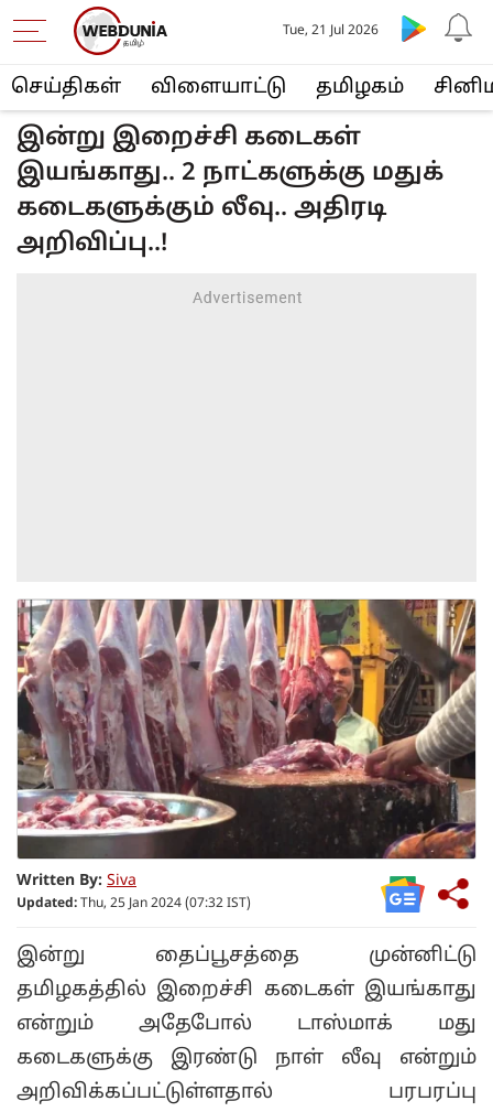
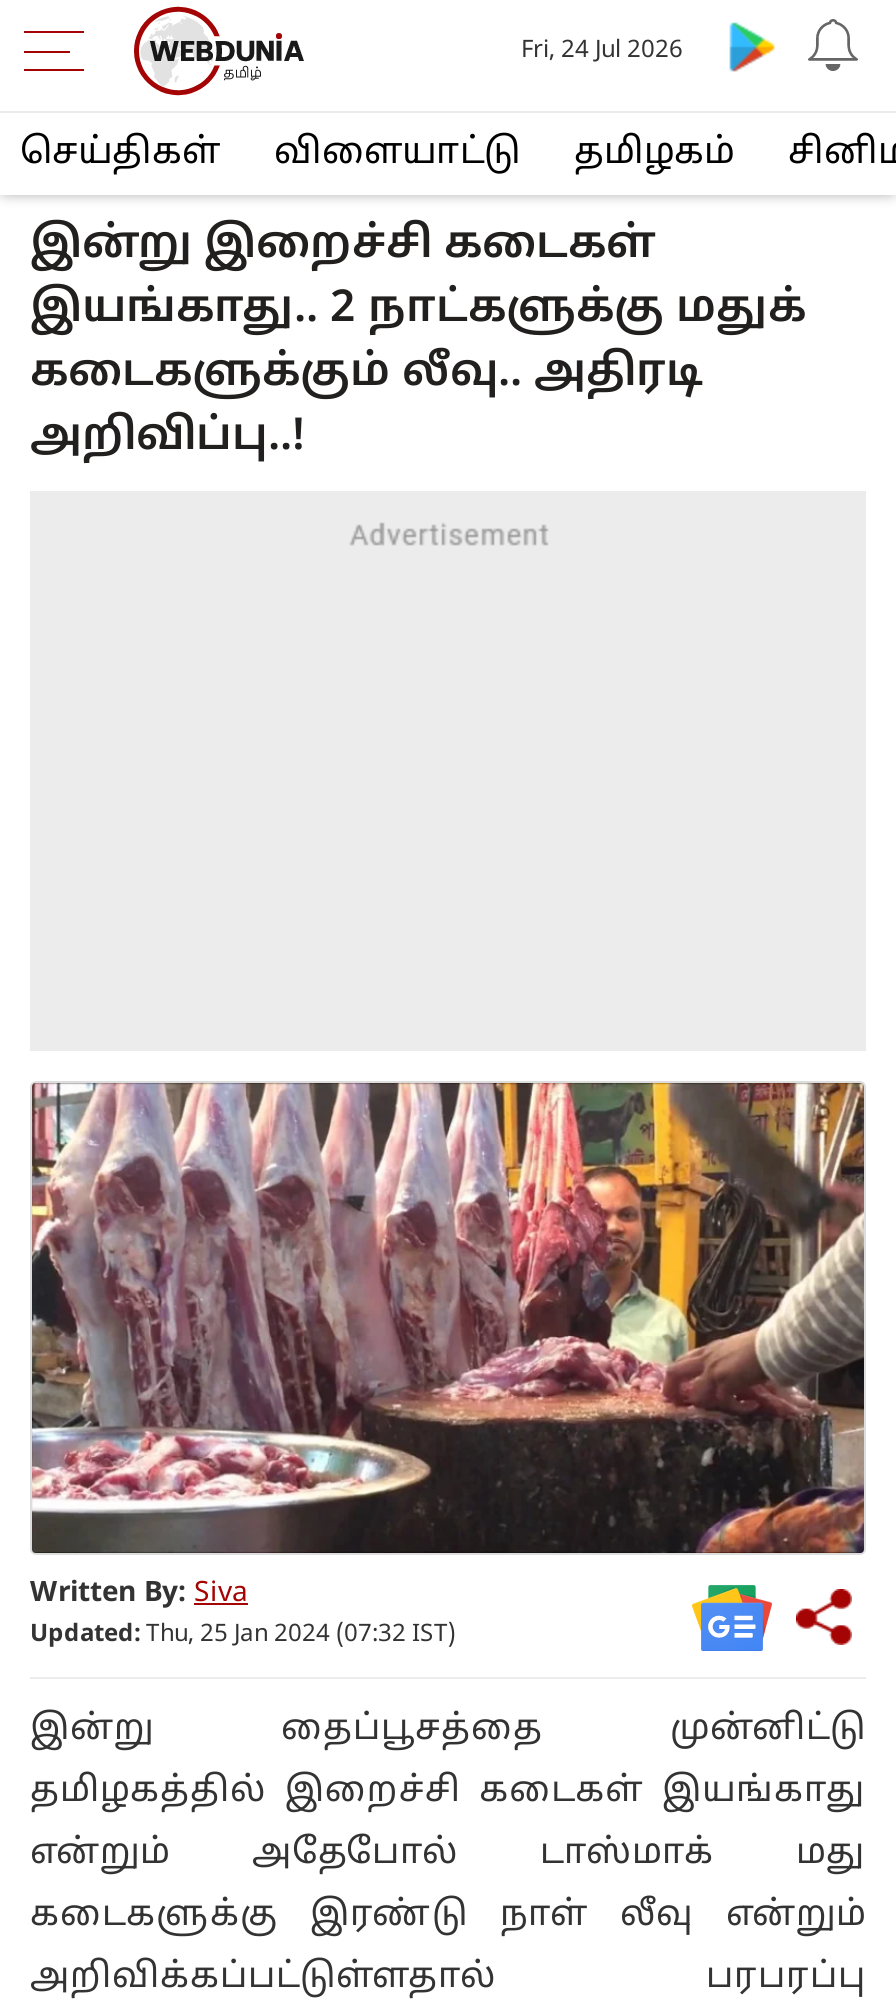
- Tue, 21 Jul 2026
+ Fri, 24 Jul 2026
